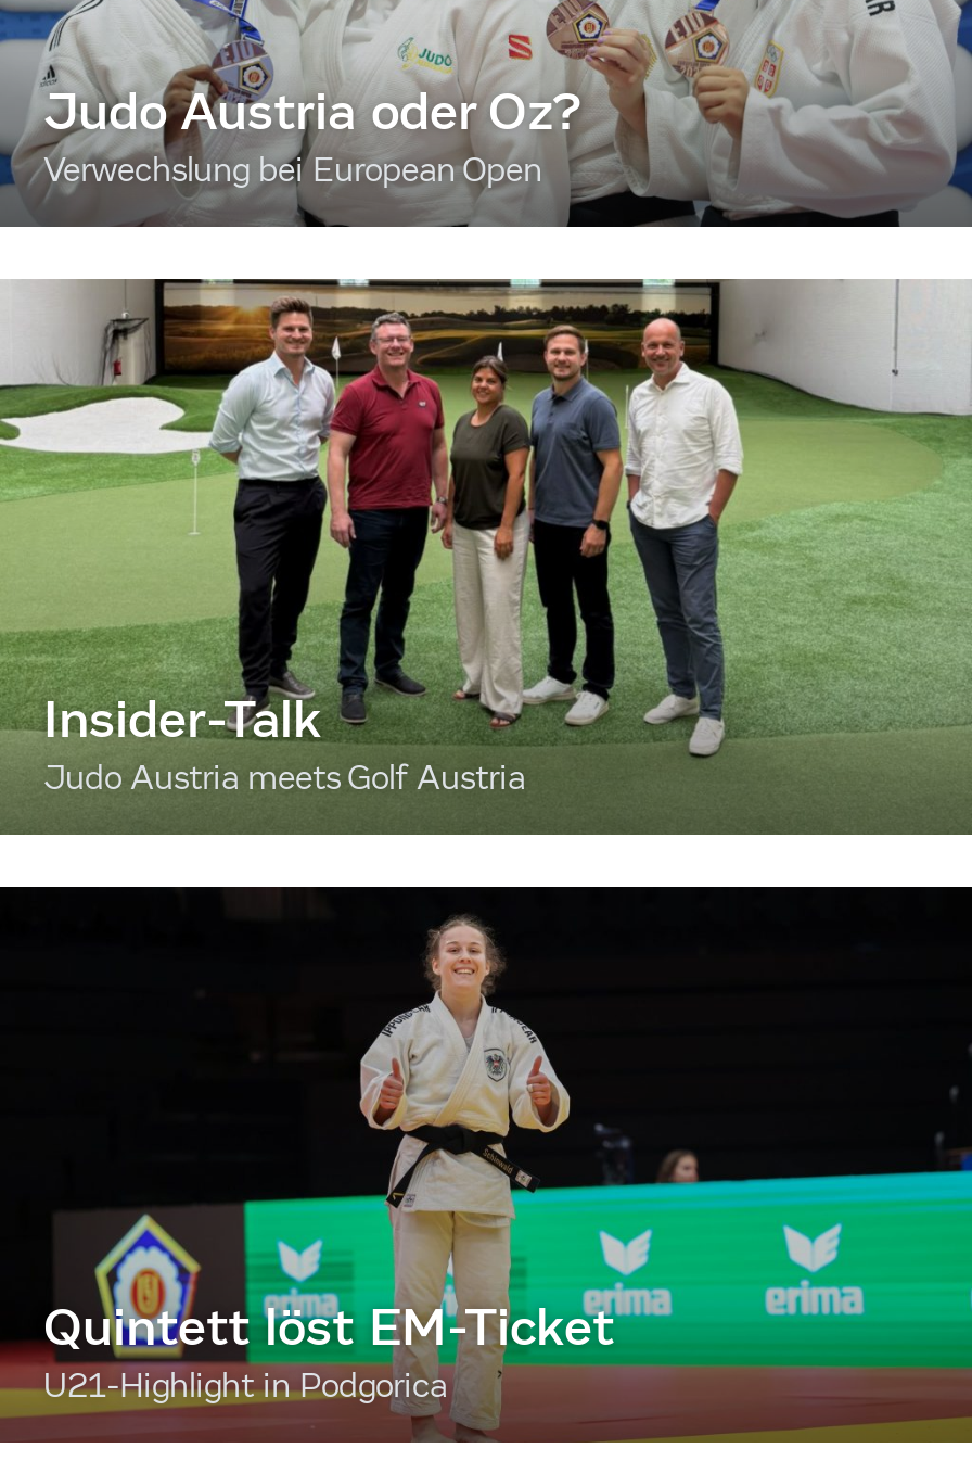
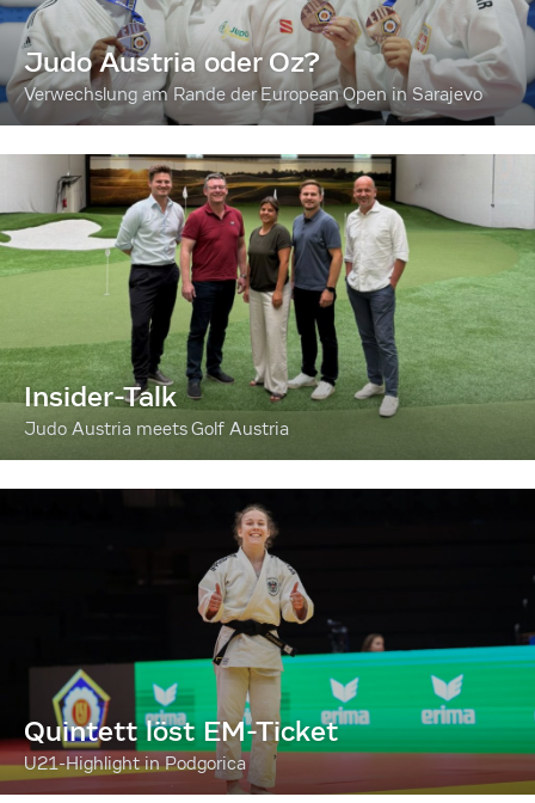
- Verwechslung bei European Open
+ Verwechslung am Rande der European Open in Sarajevo
